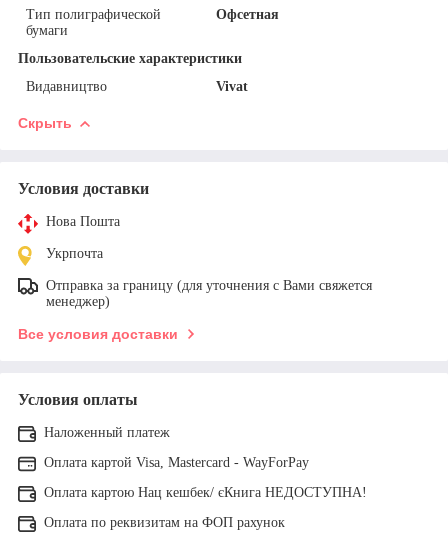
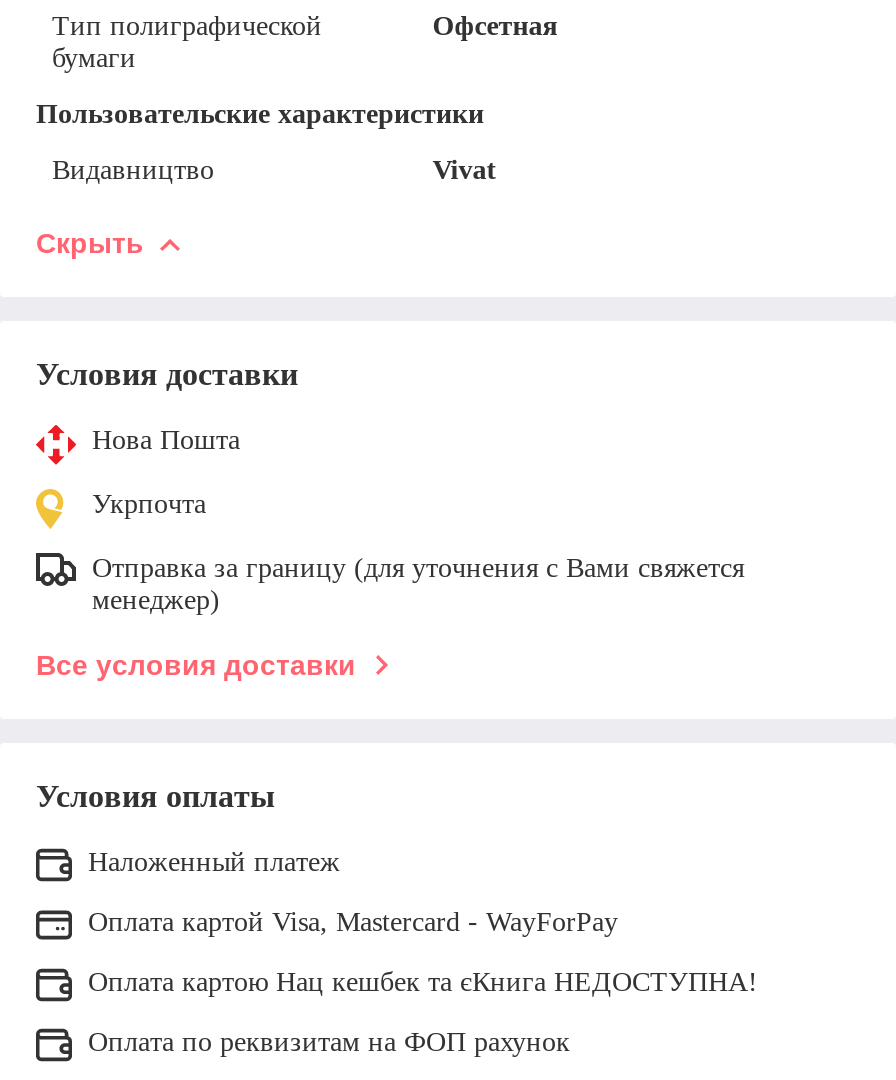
- Оплата картою Нац кешбек/ єКнига НЕДОСТУПНА!
+ Оплата картою Нац кешбек та єКнига НЕДОСТУПНА!
